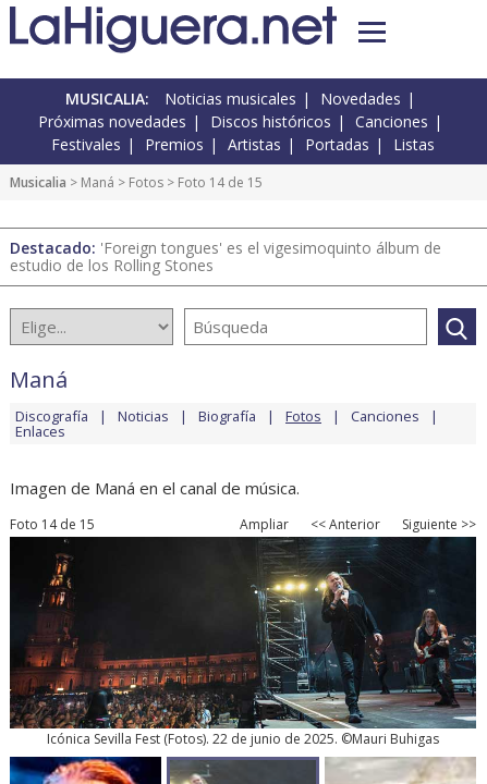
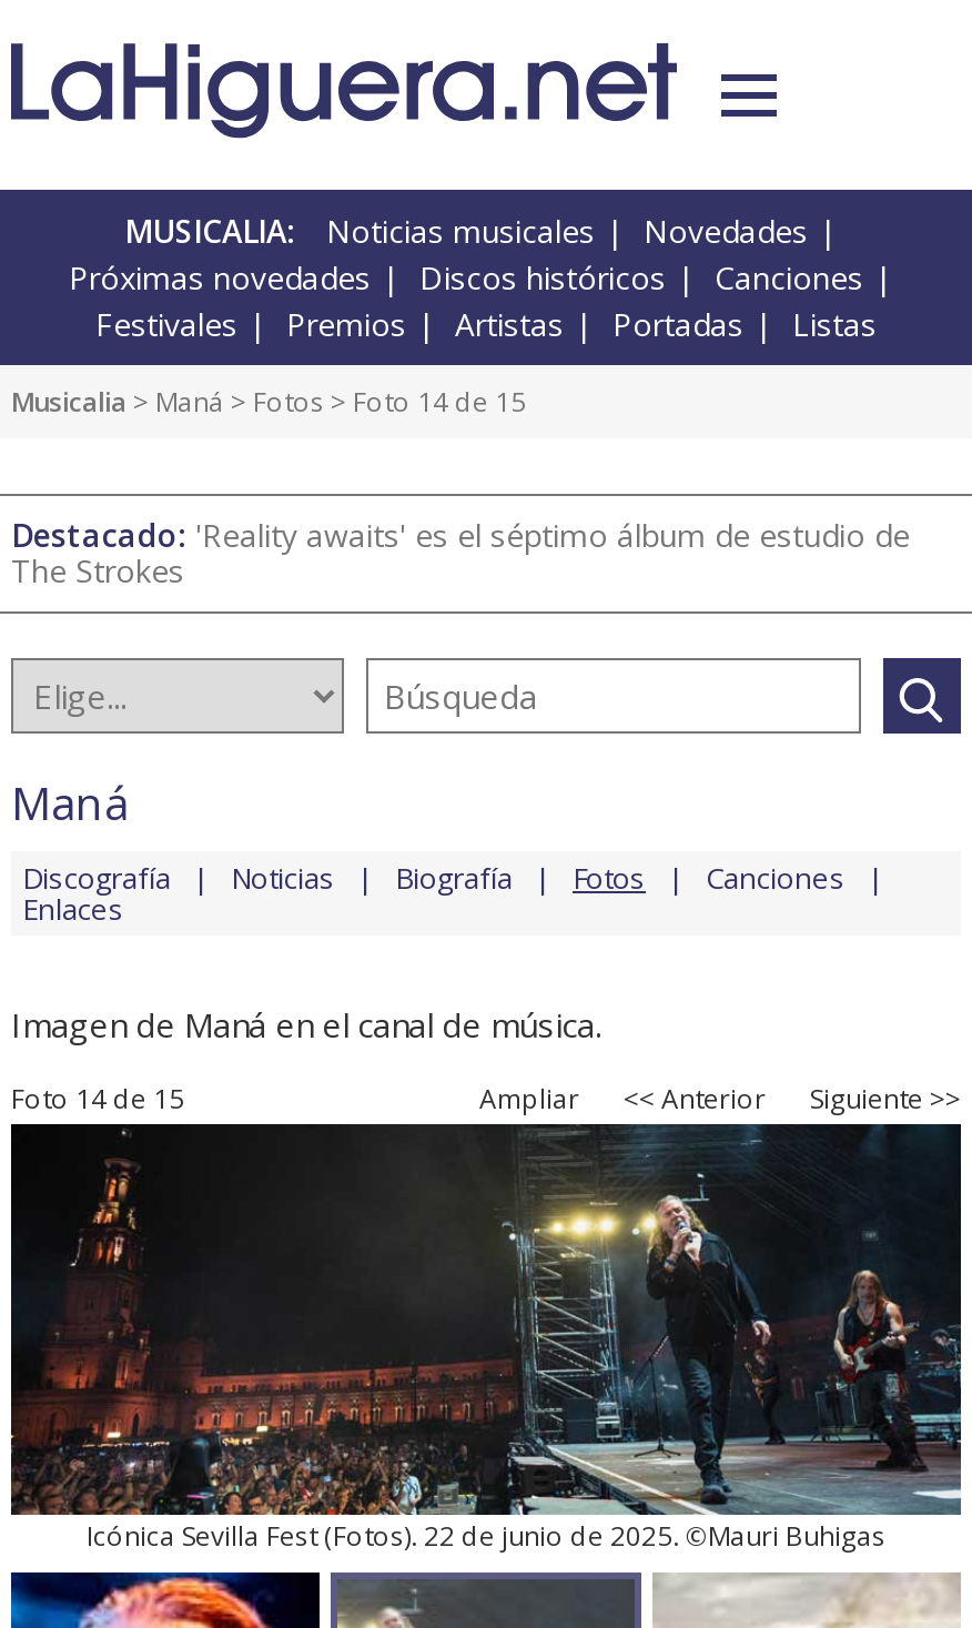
- Destacado: 'Foreign tongues' es el vigesimoquinto álbum de
- estudio de los Rolling Stones
+ Destacado: 'Reality awaits' es el séptimo álbum de estudio de
+ The Strokes
